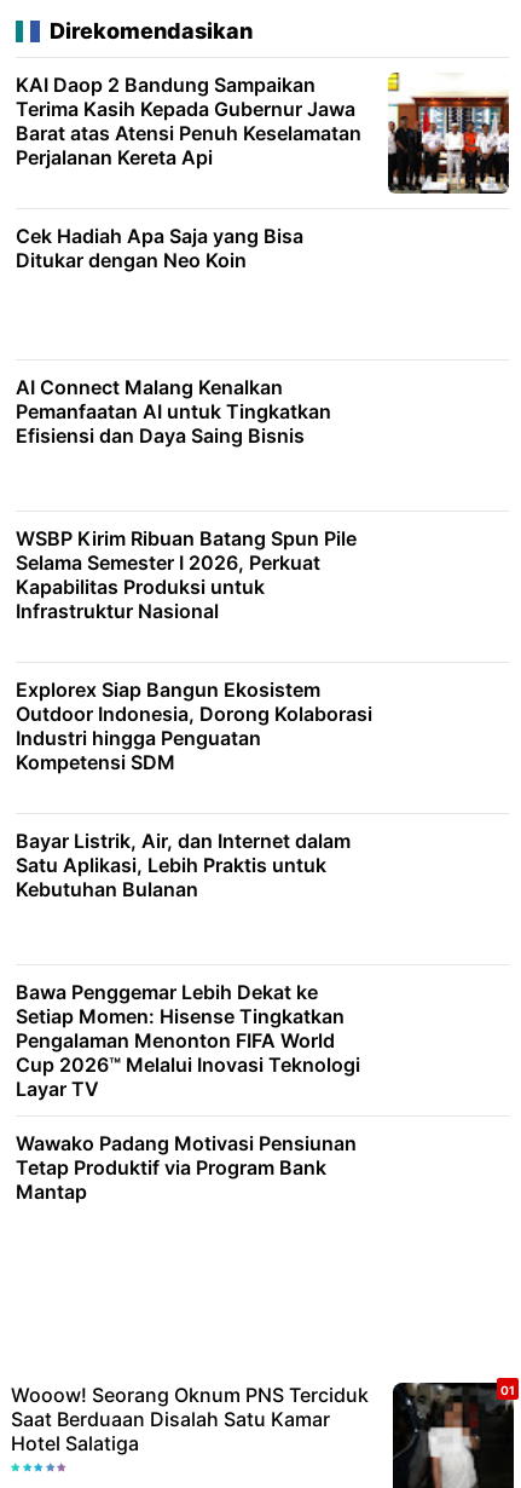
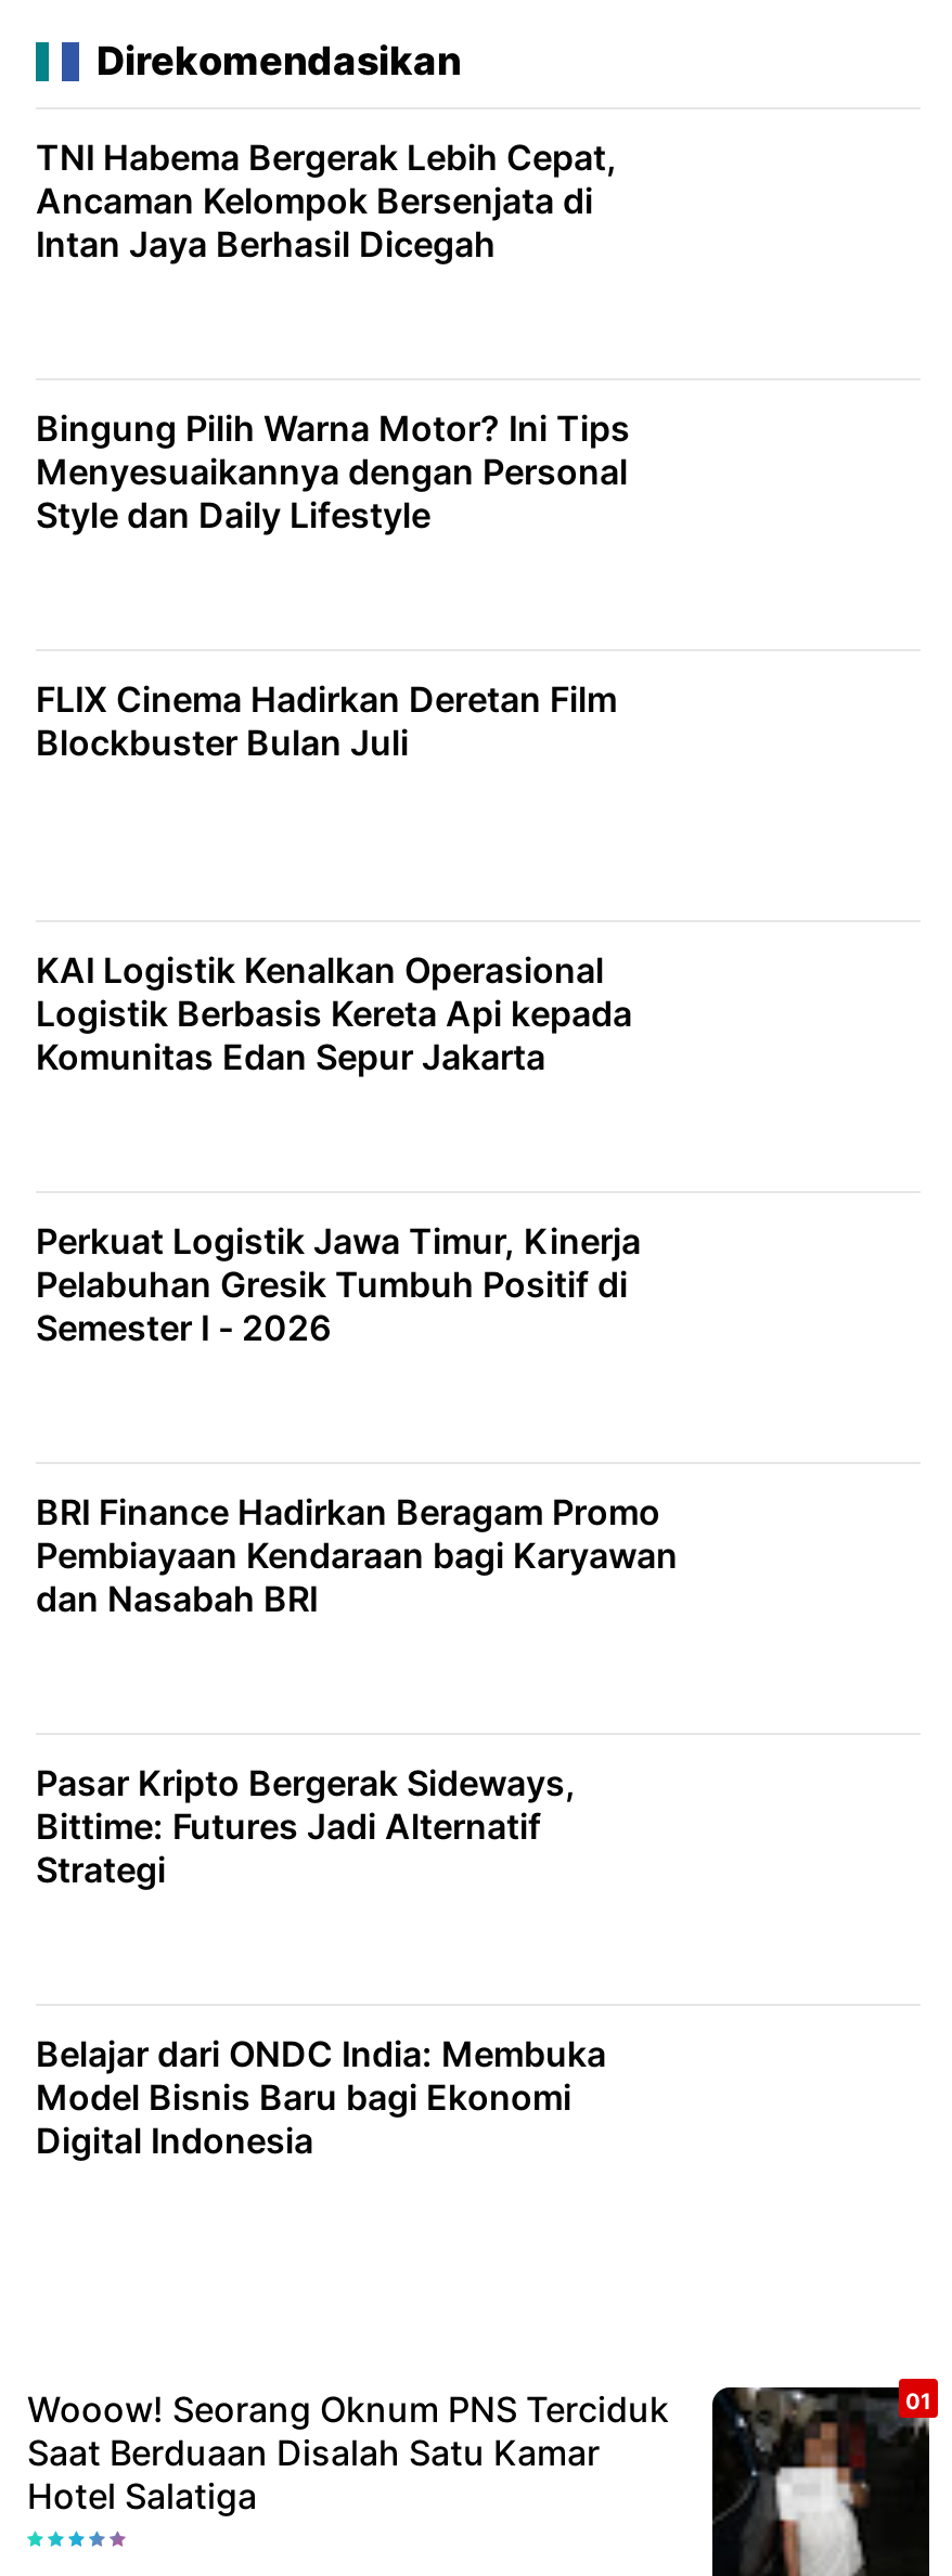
- KAI Daop 2 Bandung Sampaikan
- Terima Kasih Kepada Gubernur Jawa
- Barat atas Atensi Penuh Keselamatan
- Perjalanan Kereta Api
+ TNI Habema Bergerak Lebih Cepat,
+ Ancaman Kelompok Bersenjata di
+ Intan Jaya Berhasil Dicegah

- [image]

- Cek Hadiah Apa Saja yang Bisa
- Ditukar dengan Neo Koin
+ Bingung Pilih Warna Motor? Ini Tips
+ Menyesuaikannya dengan Personal
+ Style dan Daily Lifestyle

- AI Connect Malang Kenalkan
- Pemanfaatan AI untuk Tingkatkan
- Efisiensi dan Daya Saing Bisnis
+ FLIX Cinema Hadirkan Deretan Film
+ Blockbuster Bulan Juli

- WSBP Kirim Ribuan Batang Spun Pile
- Selama Semester I 2026, Perkuat
- Kapabilitas Produksi untuk
- Infrastruktur Nasional
+ KAI Logistik Kenalkan Operasional
+ Logistik Berbasis Kereta Api kepada
+ Komunitas Edan Sepur Jakarta

- Explorex Siap Bangun Ekosistem
- Outdoor Indonesia, Dorong Kolaborasi
- Industri hingga Penguatan
- Kompetensi SDM
+ Perkuat Logistik Jawa Timur, Kinerja
+ Pelabuhan Gresik Tumbuh Positif di
+ Semester I - 2026

- Bayar Listrik, Air, dan Internet dalam
- Satu Aplikasi, Lebih Praktis untuk
- Kebutuhan Bulanan
+ BRI Finance Hadirkan Beragam Promo
+ Pembiayaan Kendaraan bagi Karyawan
+ dan Nasabah BRI

- Bawa Penggemar Lebih Dekat ke
- Setiap Momen: Hisense Tingkatkan
- Pengalaman Menonton FIFA World
- Cup 2026™ Melalui Inovasi Teknologi
- Layar TV
+ Pasar Kripto Bergerak Sideways,
+ Bittime: Futures Jadi Alternatif
+ Strategi

- Wawako Padang Motivasi Pensiunan
- Tetap Produktif via Program Bank
- Mantap
+ Belajar dari ONDC India: Membuka
+ Model Bisnis Baru bagi Ekonomi
+ Digital Indonesia
